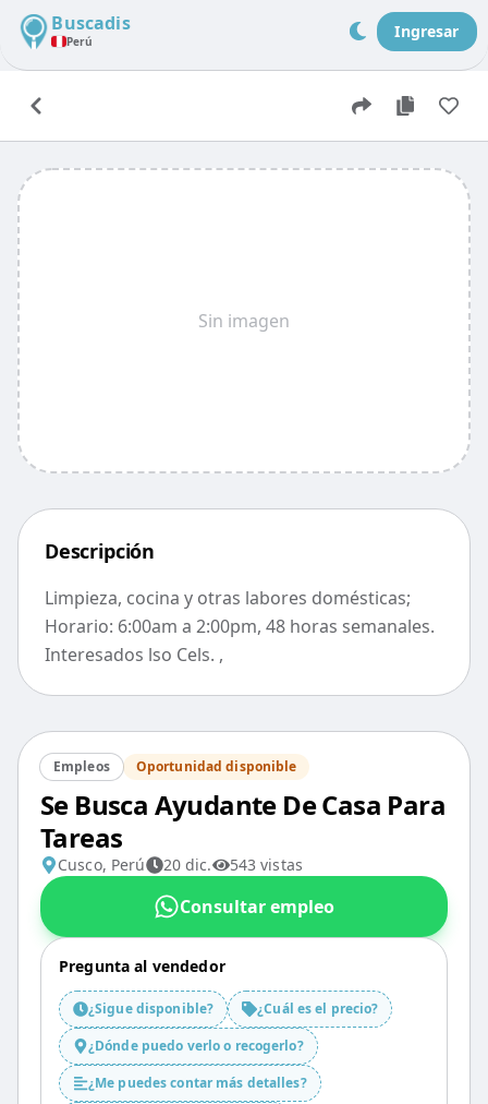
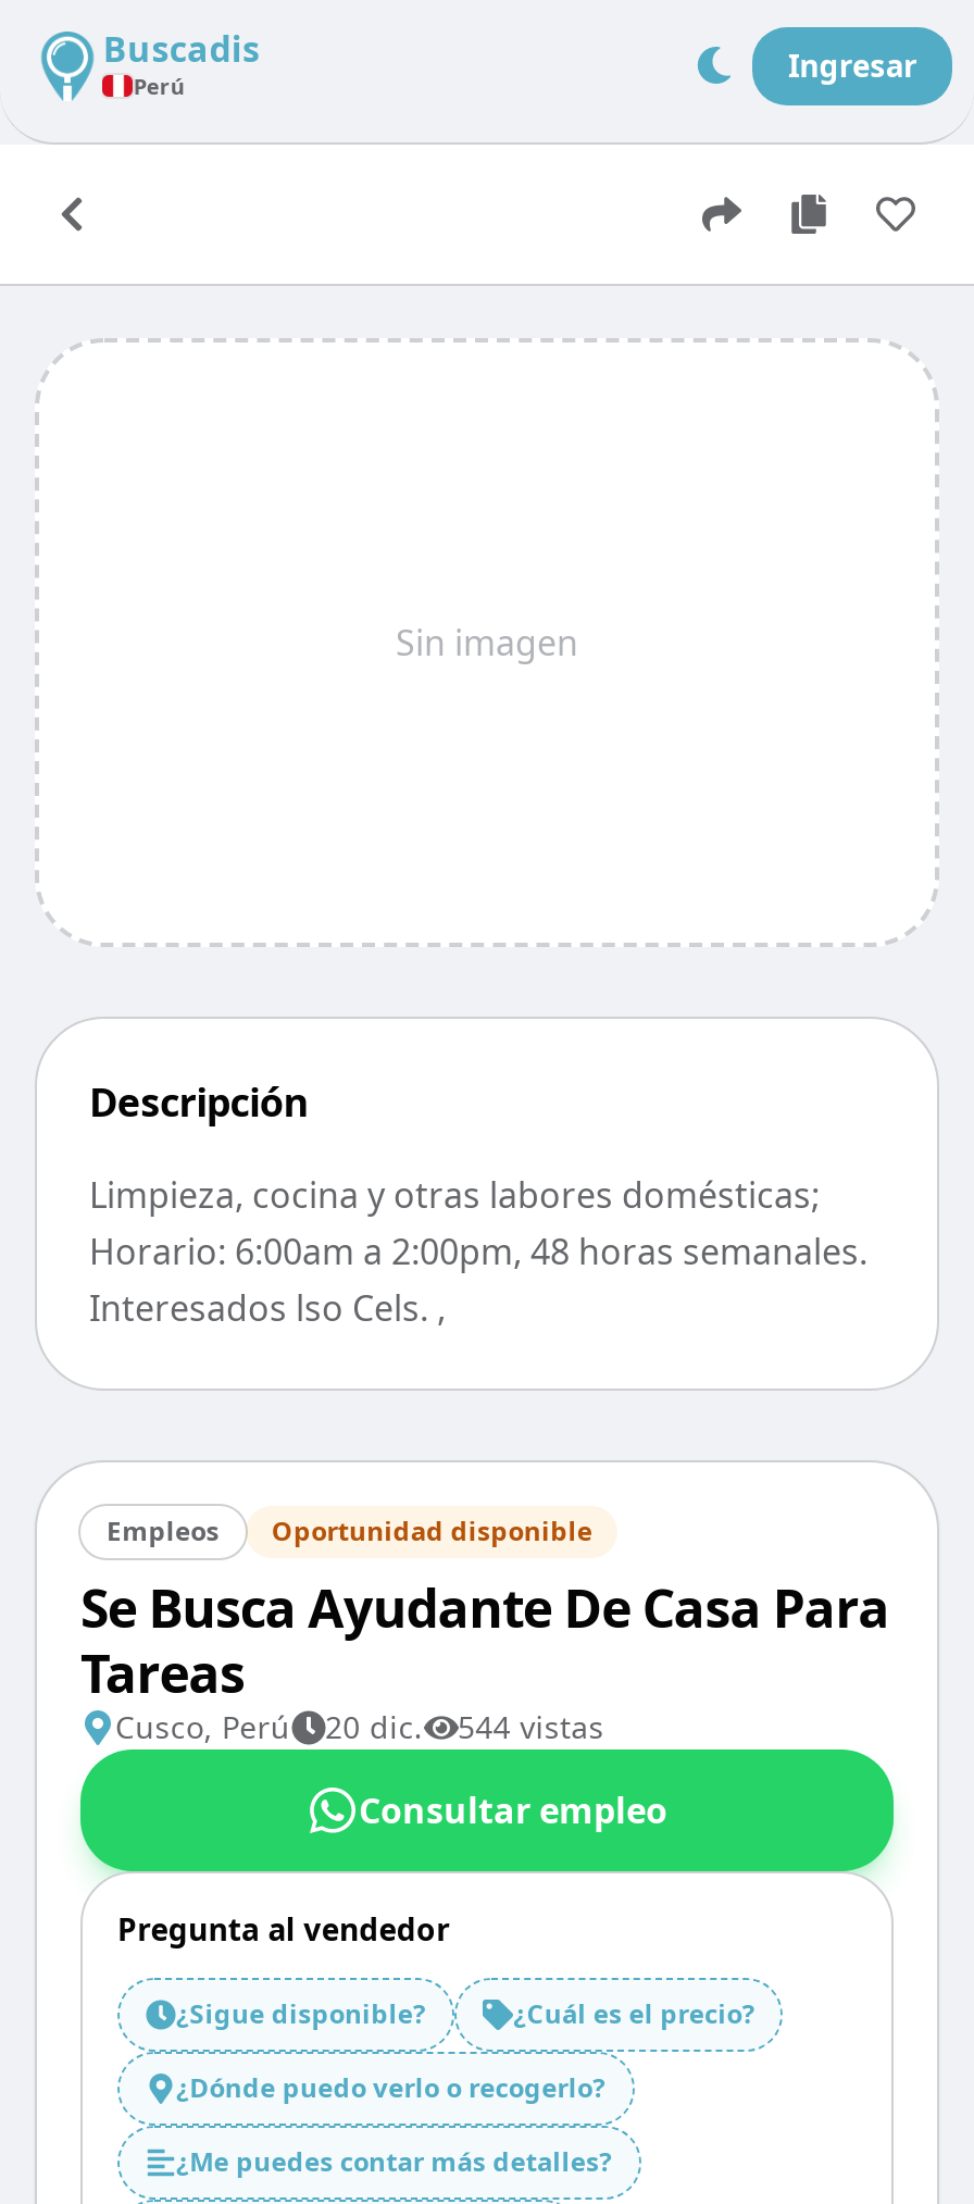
- Cusco, Perú 20 dic. 543 vistas
+ Cusco, Perú 20 dic. 544 vistas
